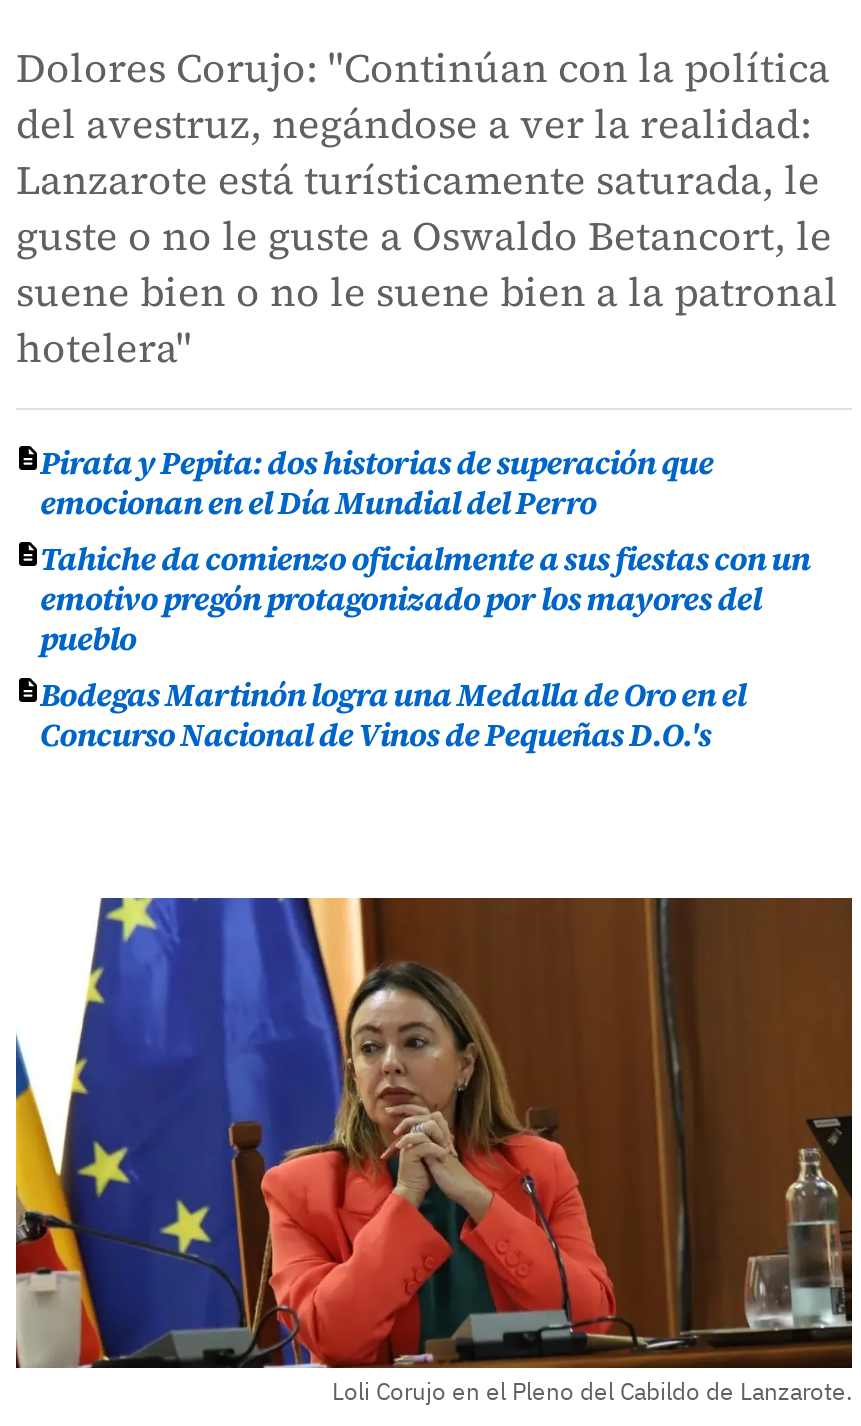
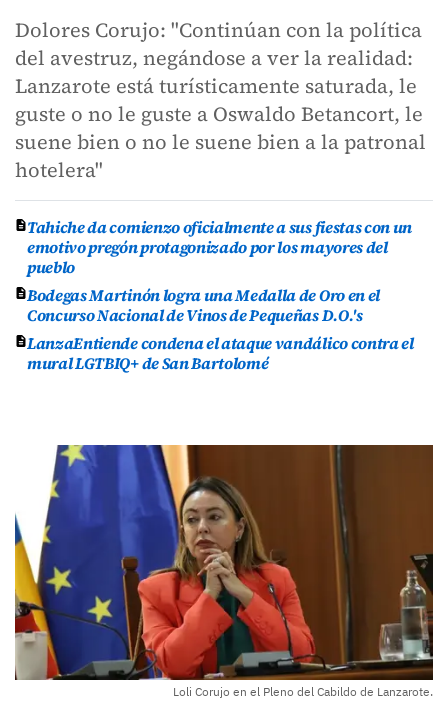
- Pirata y Pepita: dos historias de superación que
- emocionan en el Día Mundial del Perro

moved up: Tahiche da comienzo oficialmente a sus fiestas con un | emotivo pregón protagonizado por los mayores del | pueblo | Bodegas Martinón logra una Medalla de Oro en el | Concurso Nacional de Vinos de Pequeñas D.O.'s

+ LanzaEntiende condena el ataque vandálico contra el
+ mural LGTBIQ+ de San Bartolomé
